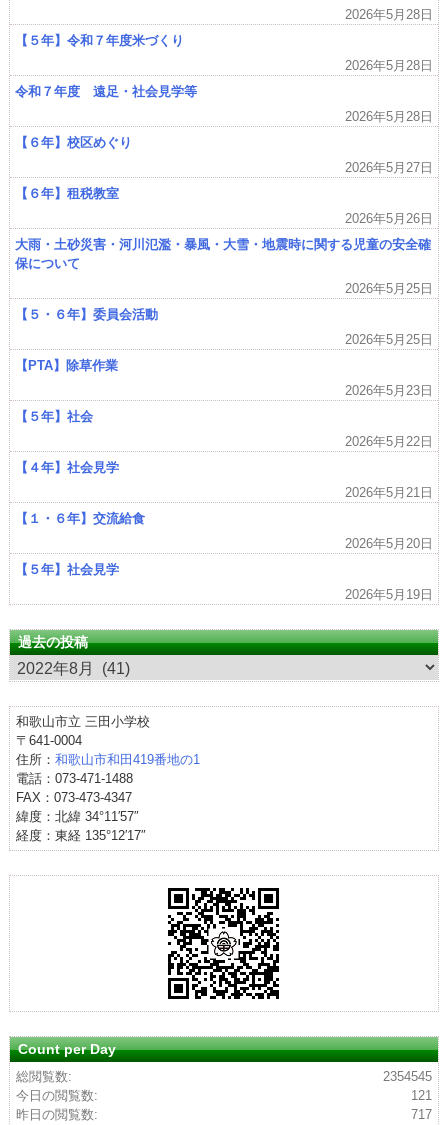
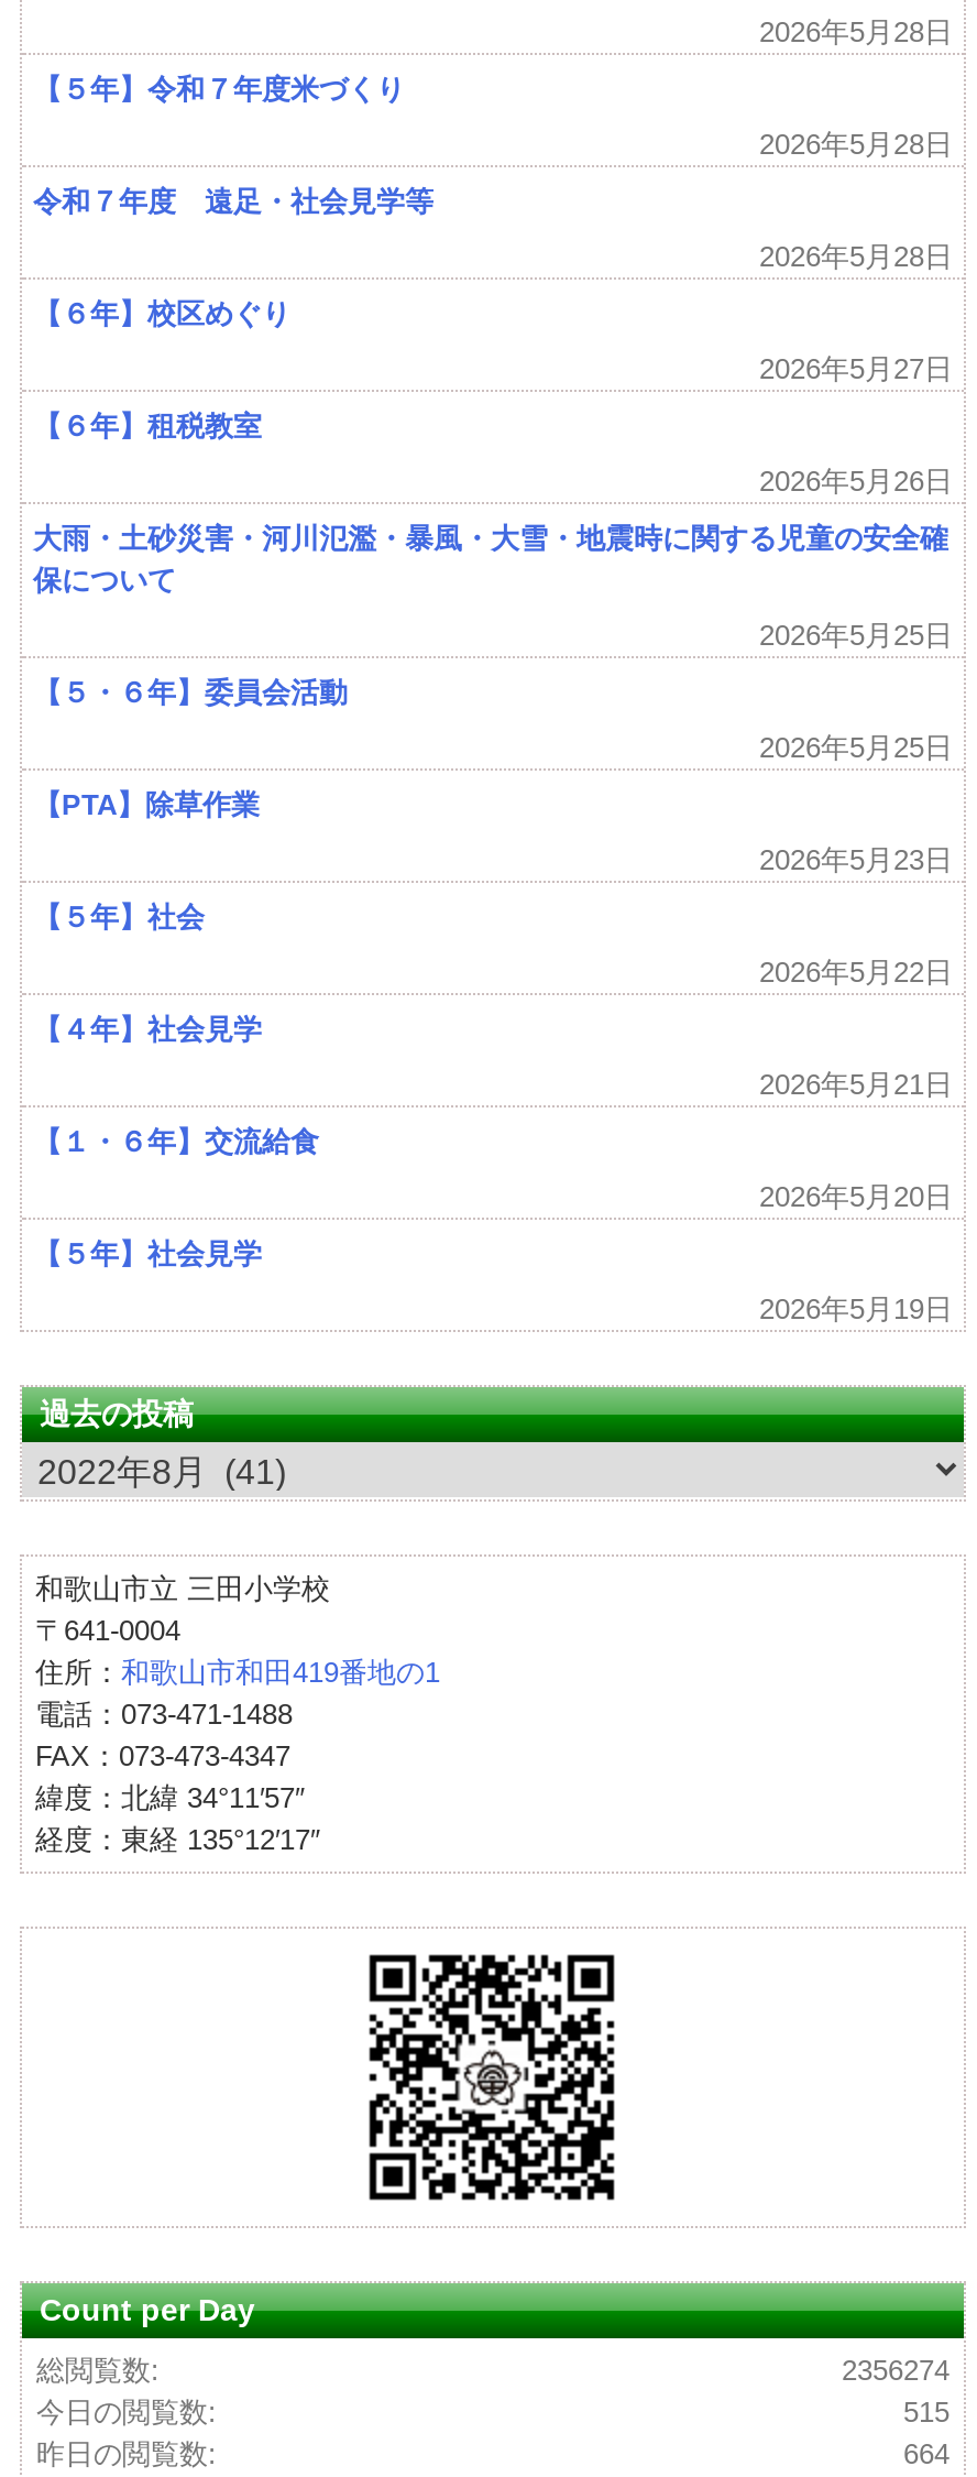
- 2354545
+ 2356274

- 121
+ 515

- 717
+ 664
